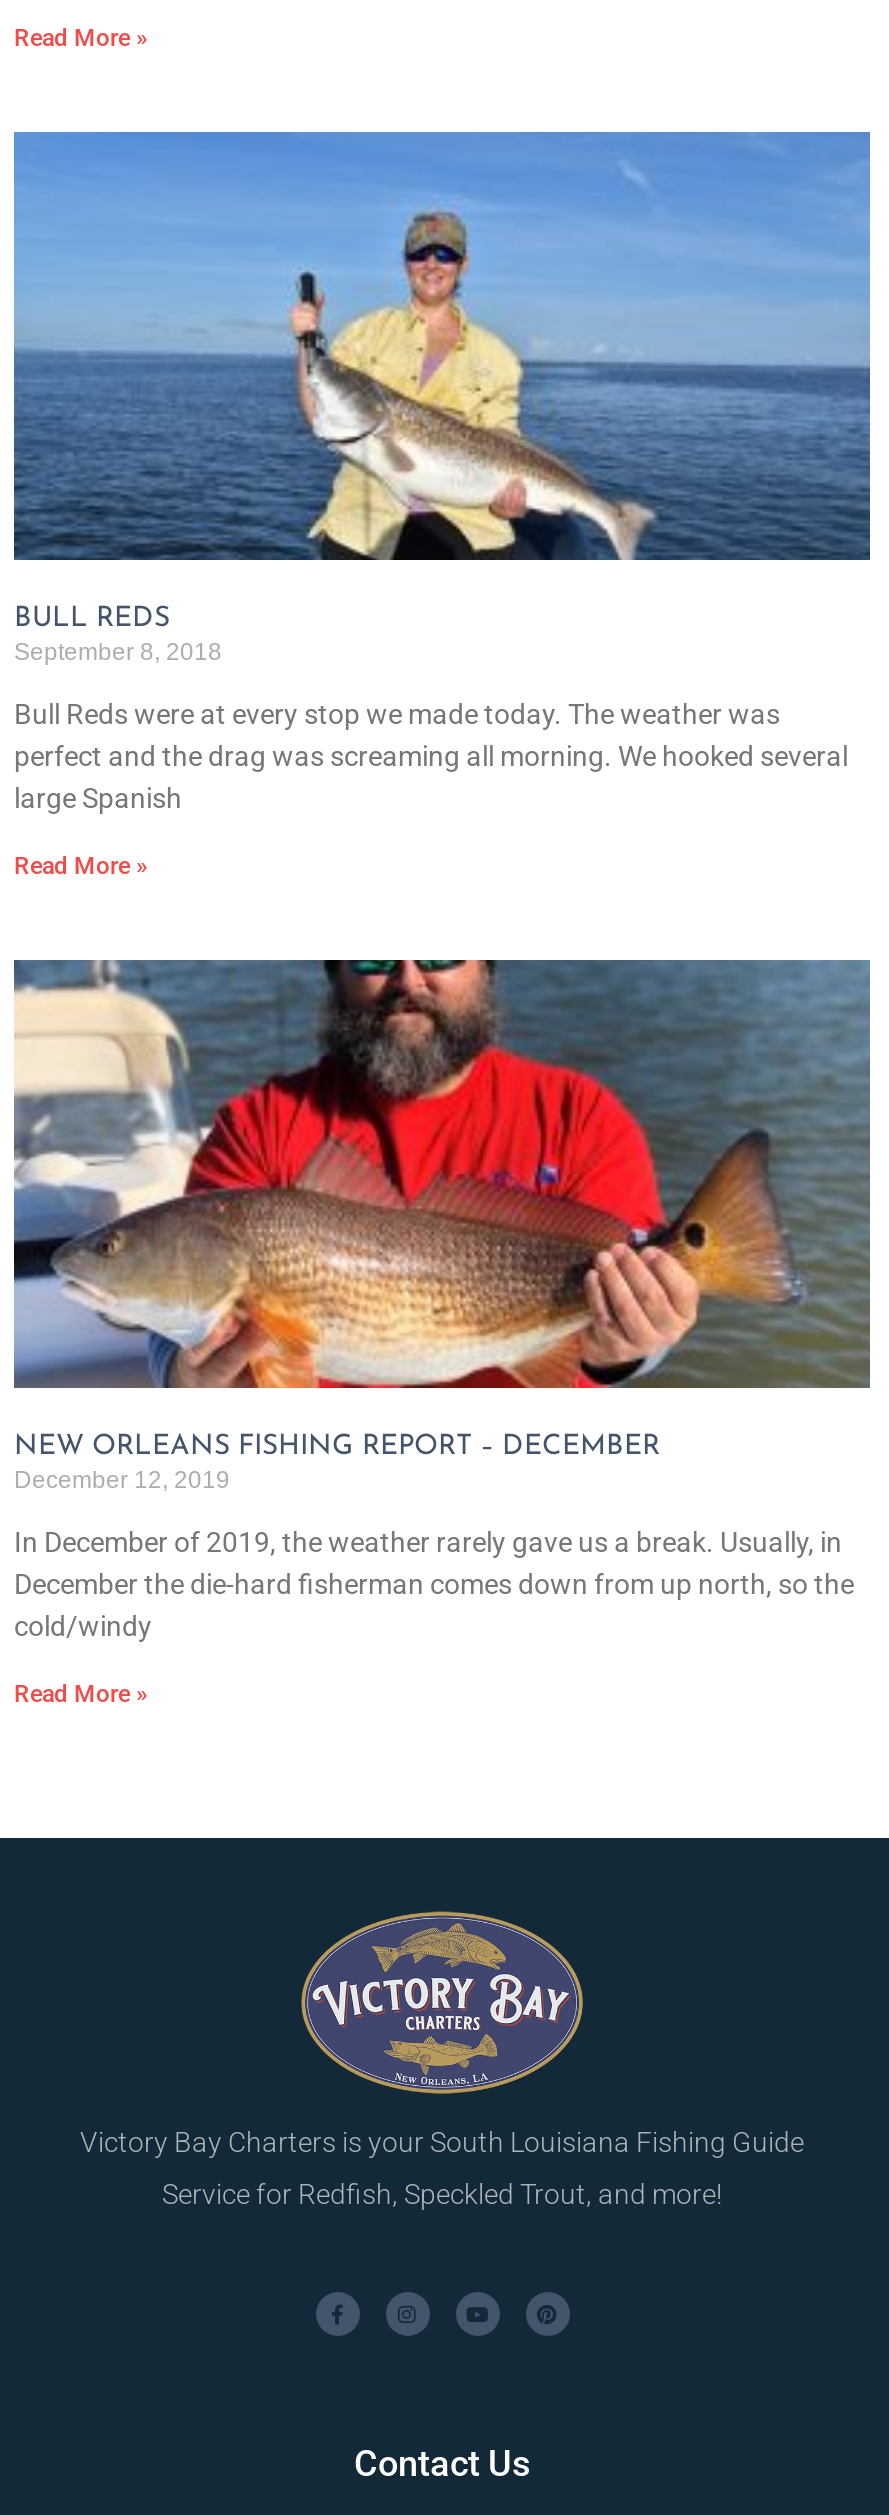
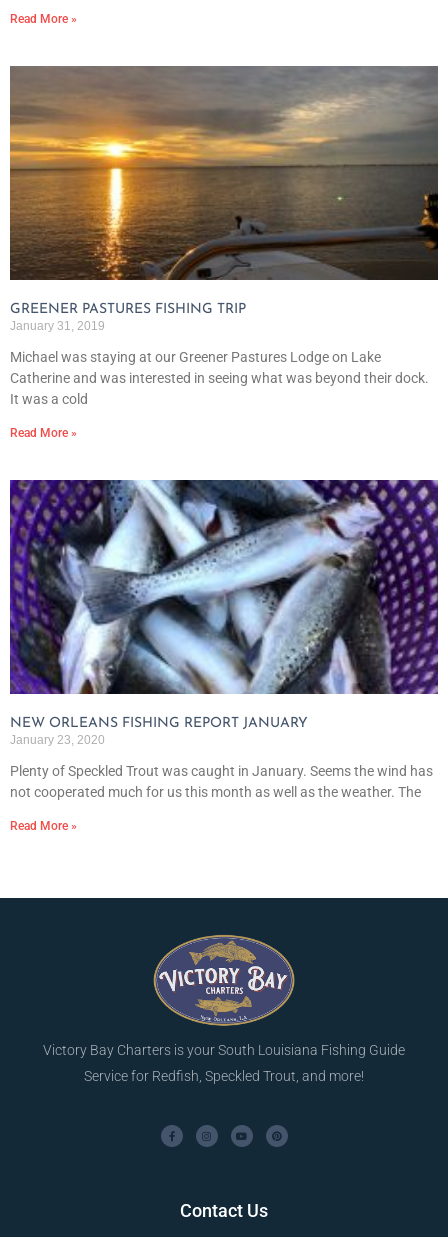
- [image]
- BULL REDS
- September 8, 2018
+ [image]
+ GREENER PASTURES FISHING TRIP
+ January 31, 2019

- Bull Reds were at every stop we made today. The weather was
- perfect and the drag was screaming all morning. We hooked several
- large Spanish
+ Michael was staying at our Greener Pastures Lodge on Lake
+ Catherine and was interested in seeing what was beyond their dock.
+ It was a cold

- [image]
- NEW ORLEANS FISHING REPORT – DECEMBER
- December 12, 2019
+ [image]
+ NEW ORLEANS FISHING REPORT JANUARY
+ January 23, 2020

- In December of 2019, the weather rarely gave us a break. Usually, in
- December the die-hard fisherman comes down from up north, so the
- cold/windy
+ Plenty of Speckled Trout was caught in January. Seems the wind has
+ not cooperated much for us this month as well as the weather. The
